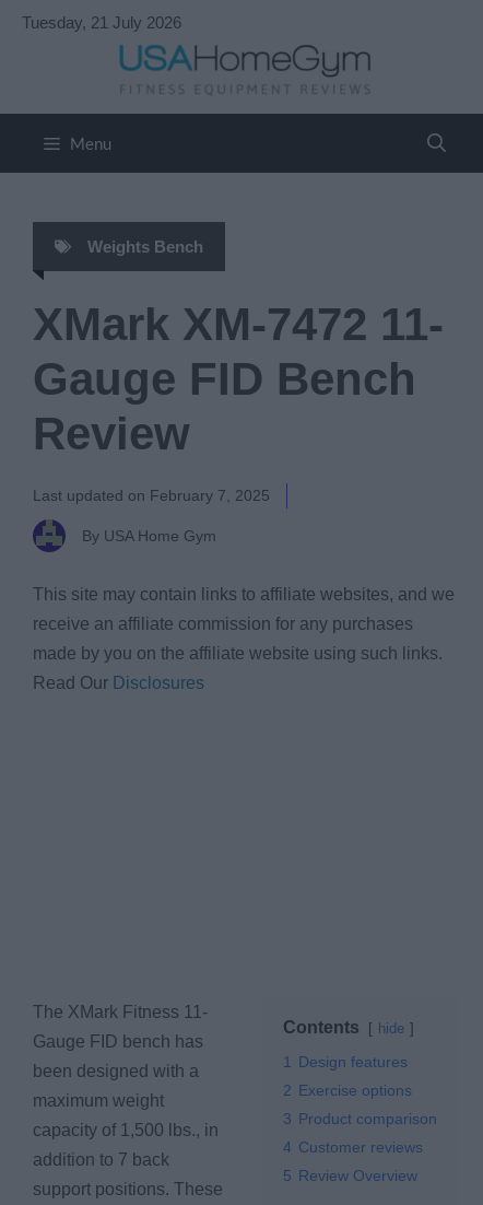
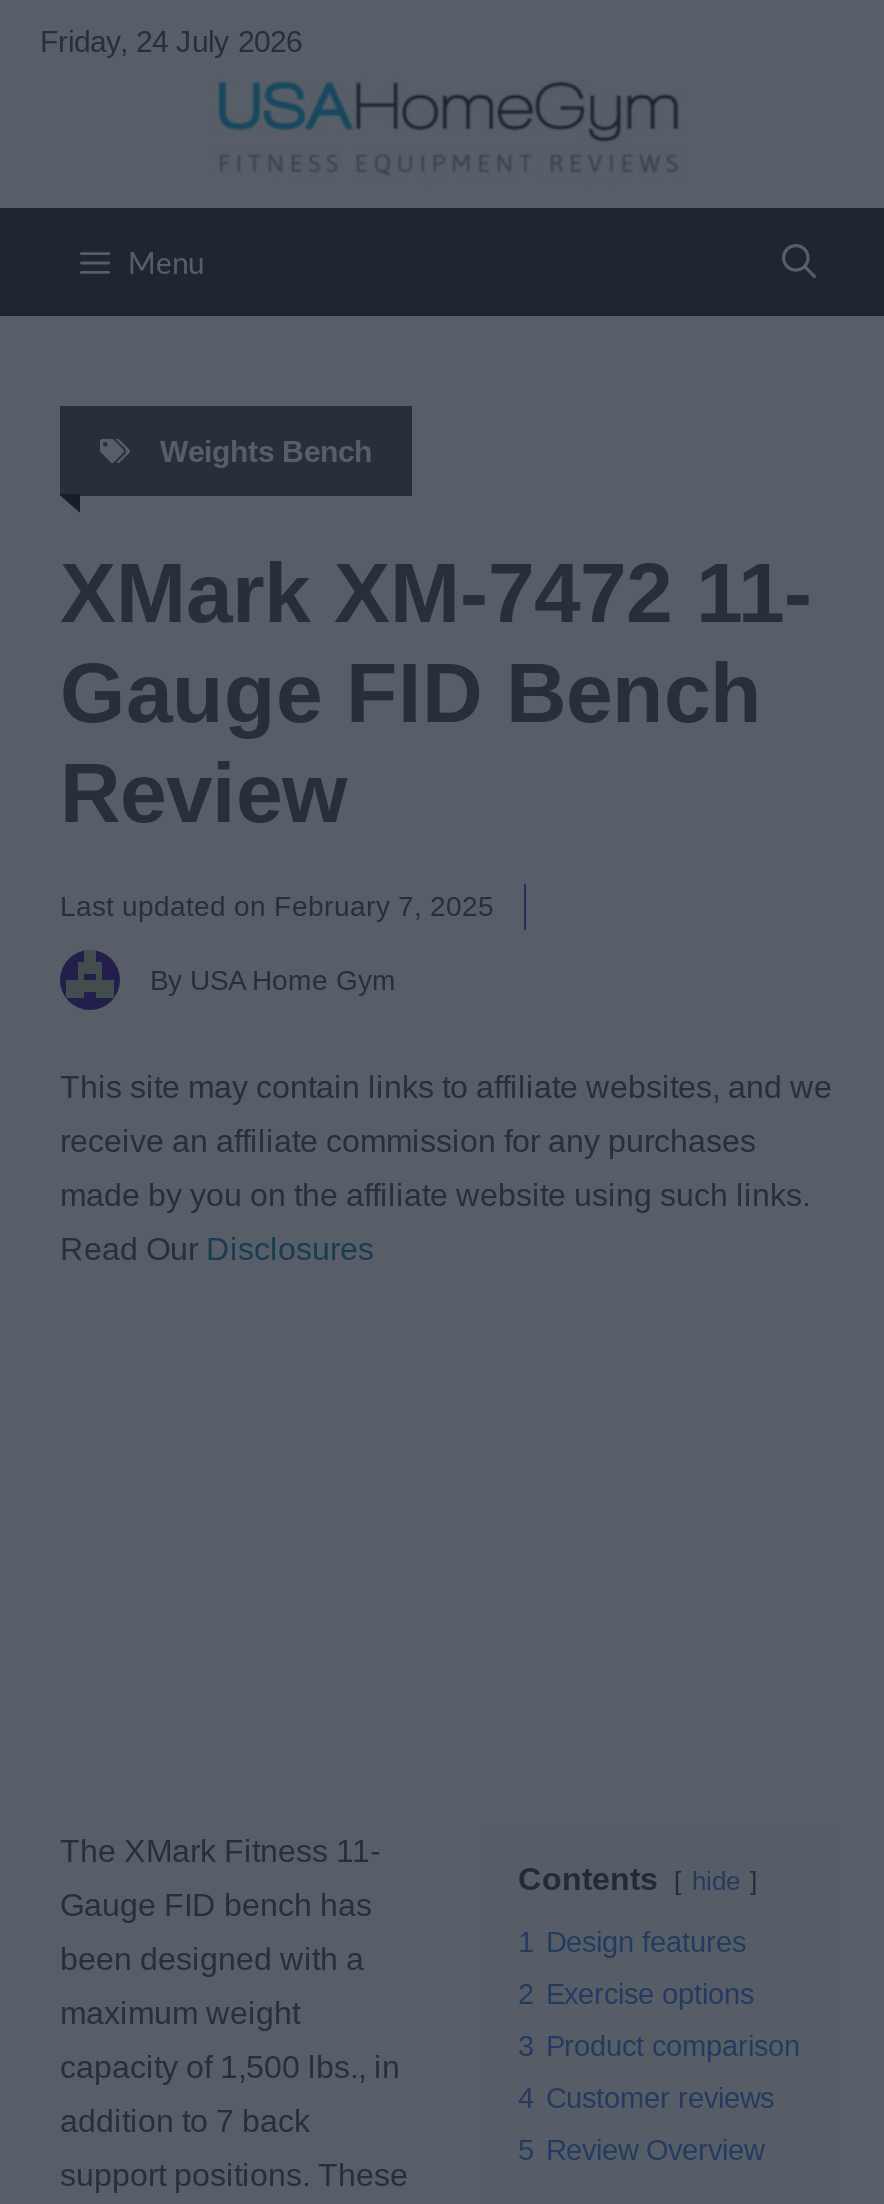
- Tuesday, 21 July 2026
+ Friday, 24 July 2026
